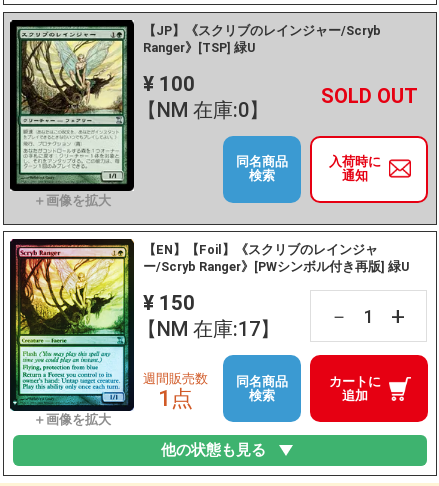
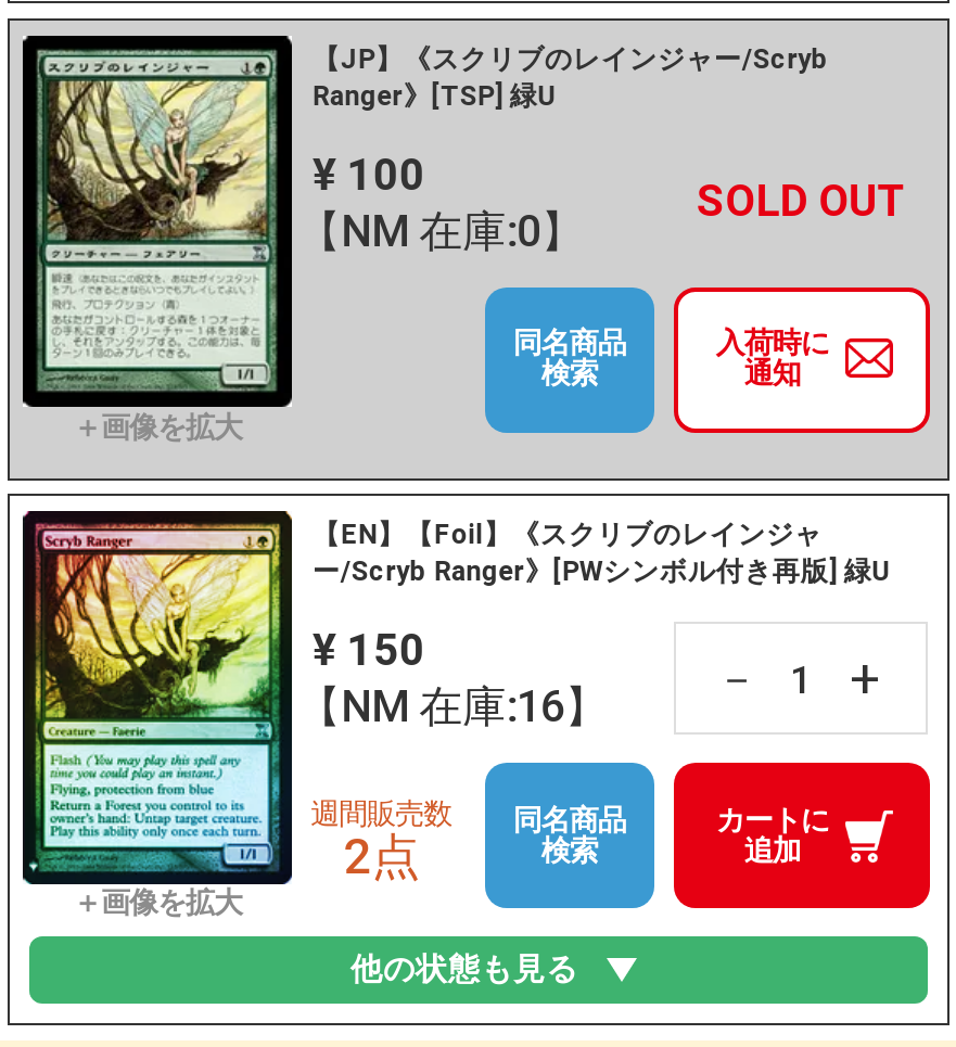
- 【NM 在庫:17】
+ 【NM 在庫:16】

- 1点
+ 2点
